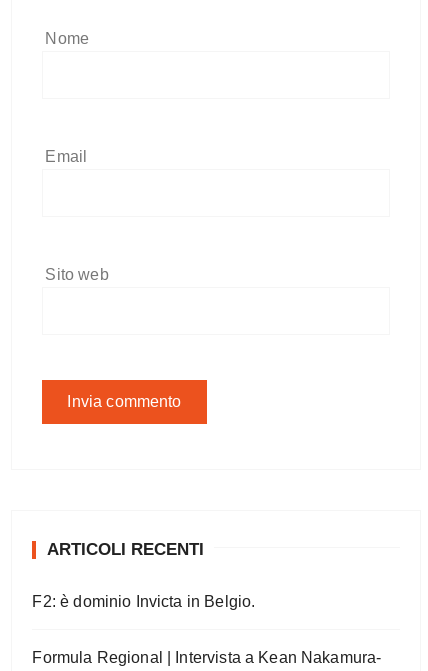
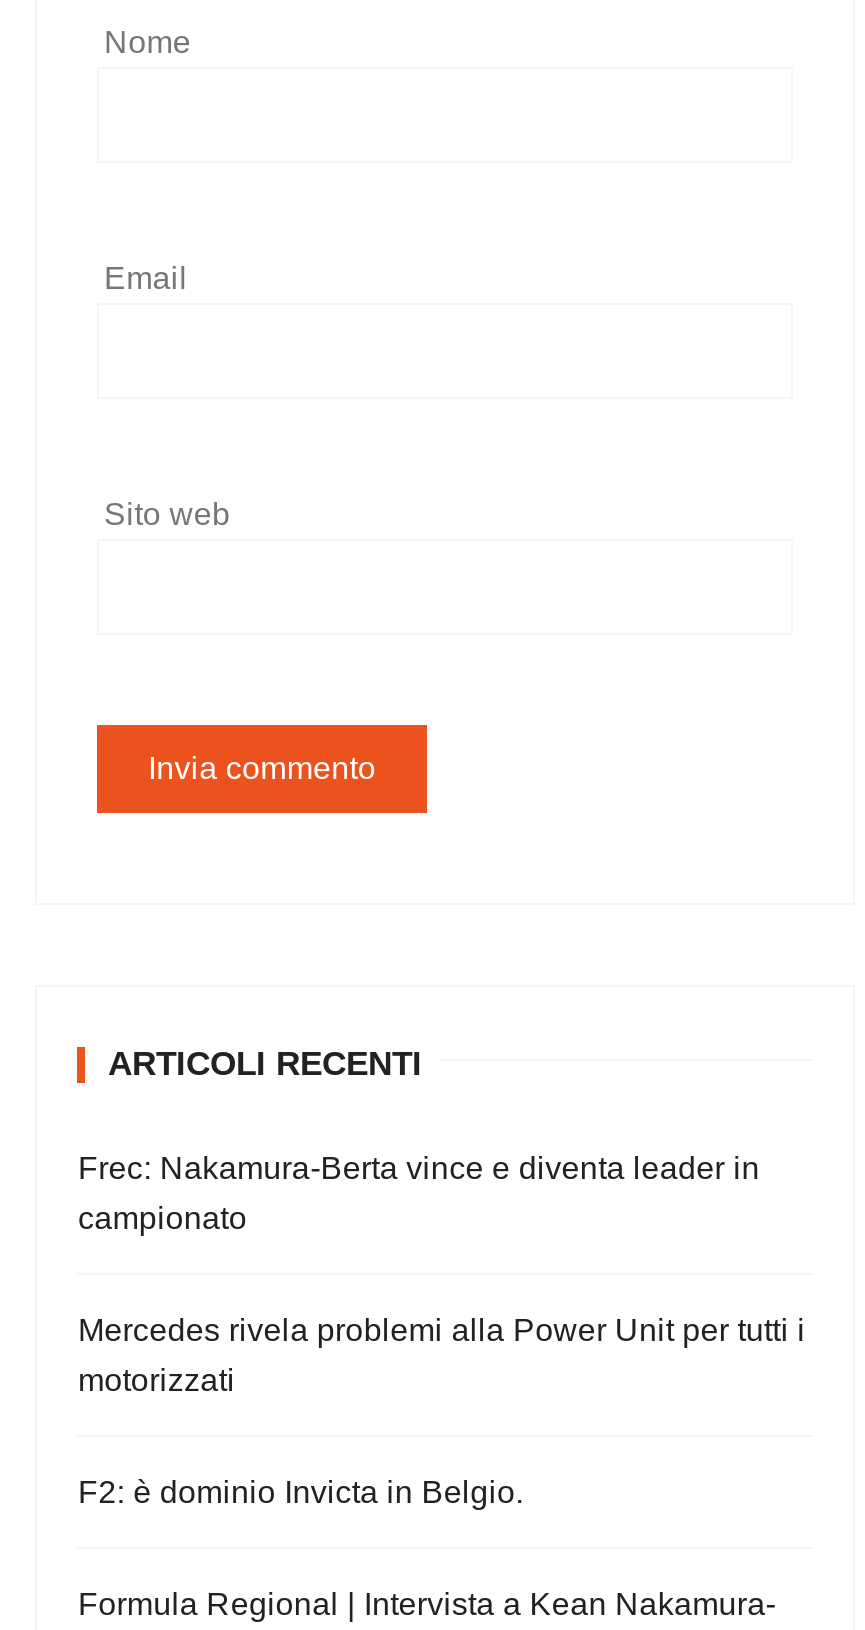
+ Frec: Nakamura-Berta vince e diventa leader in
+ campionato
+ Mercedes rivela problemi alla Power Unit per tutti i
+ motorizzati
